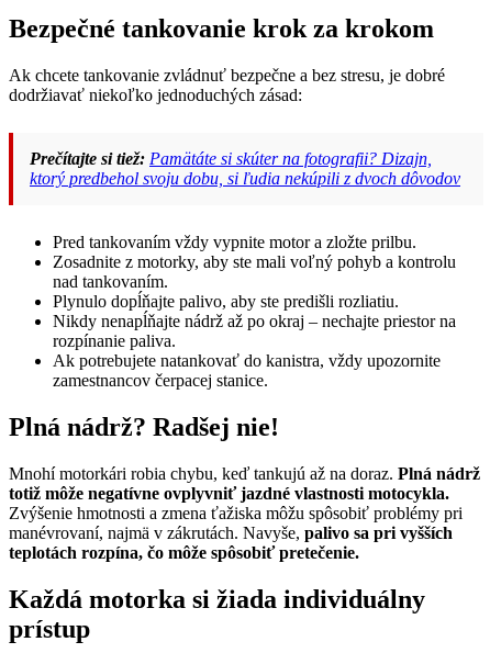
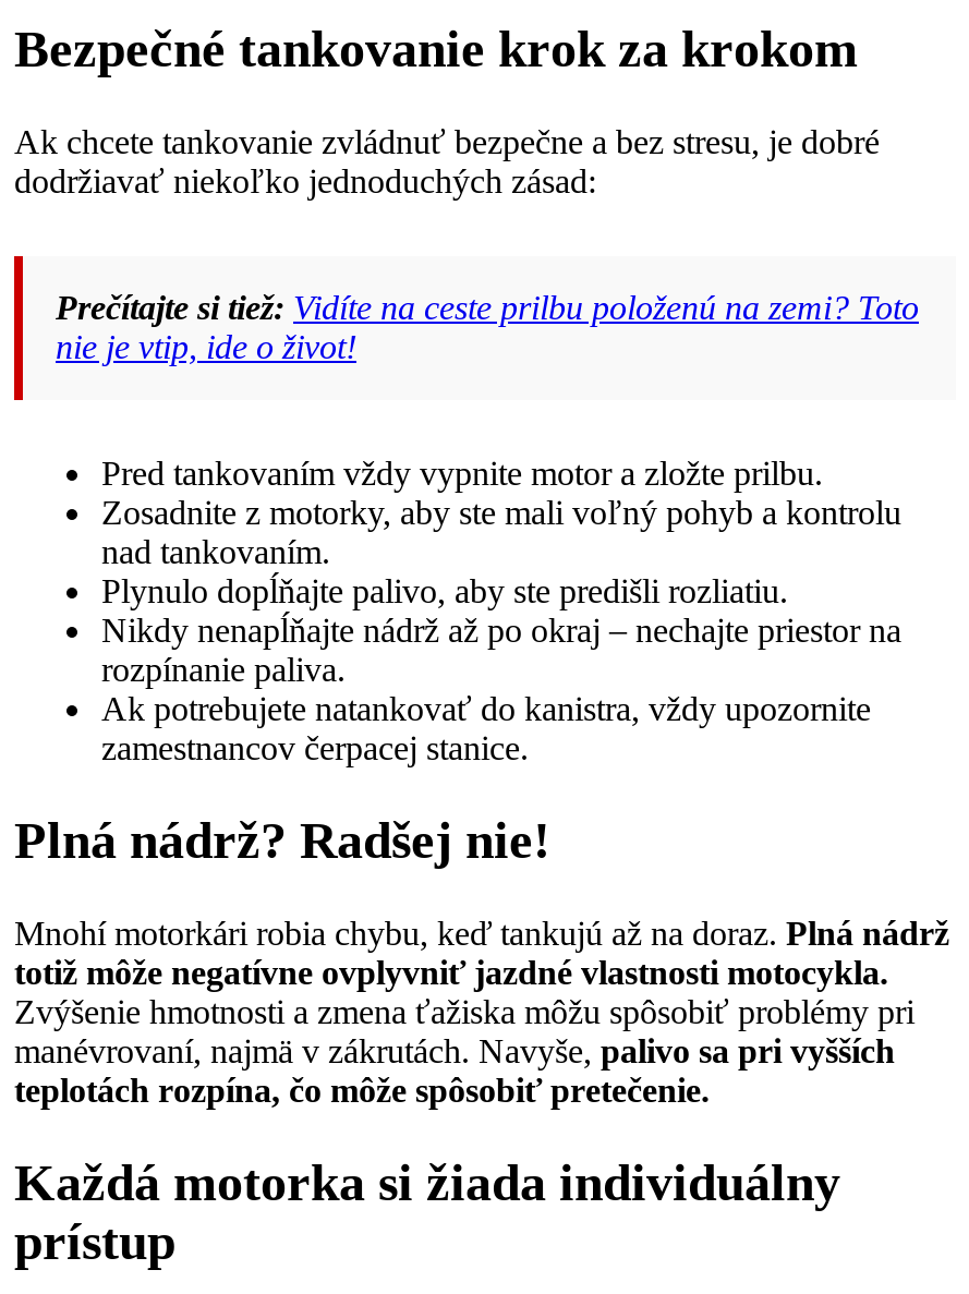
- Prečítajte si tiež: Pamätáte si skúter na fotografii? Dizajn,
- ktorý predbehol svoju dobu, si ľudia nekúpili z dvoch dôvodov
+ Prečítajte si tiež: Vidíte na ceste prilbu položenú na zemi? Toto
+ nie je vtip, ide o život!
